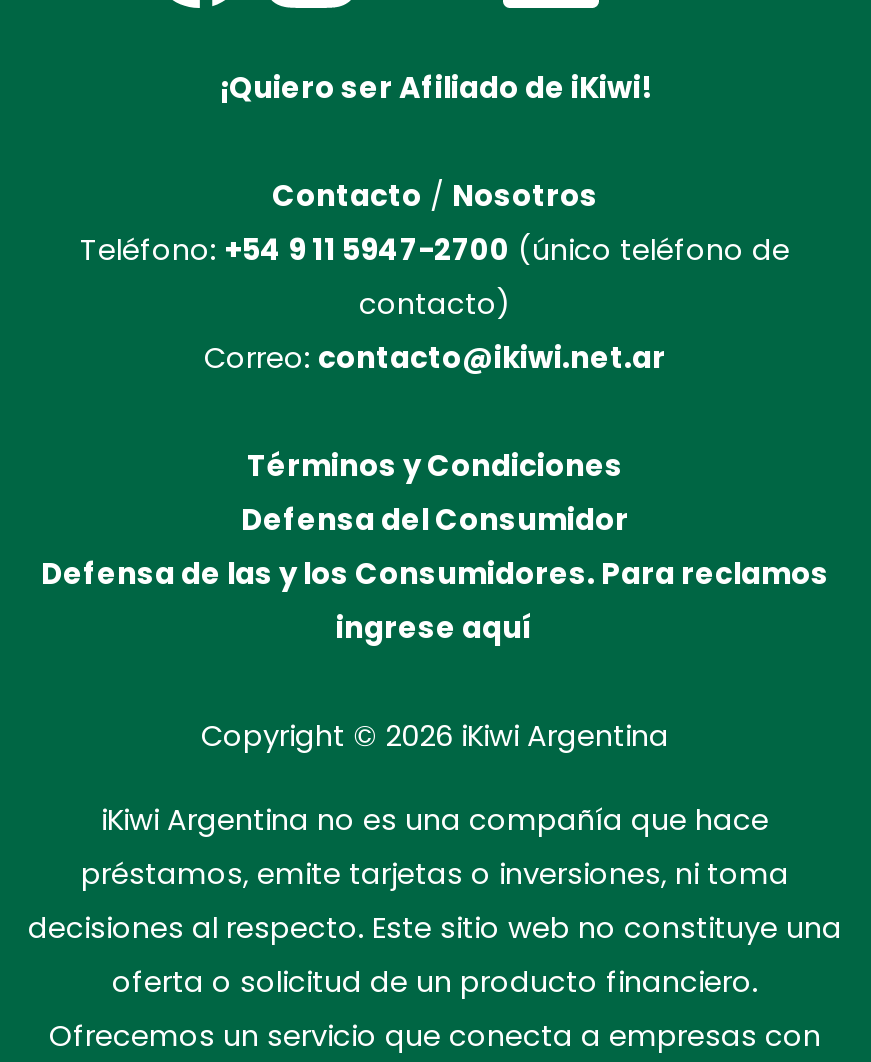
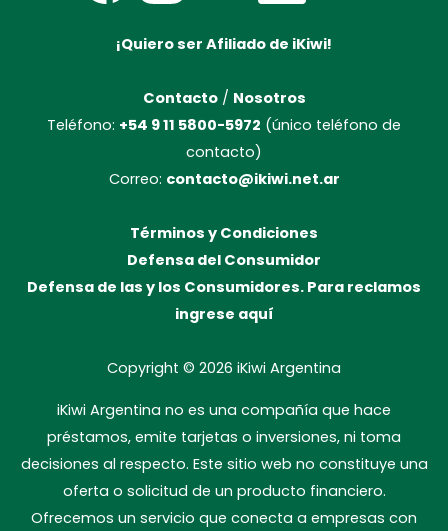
- Teléfono: +54 9 11 5947-2700 (único teléfono de
+ Teléfono: +54 9 11 5800-5972 (único teléfono de
